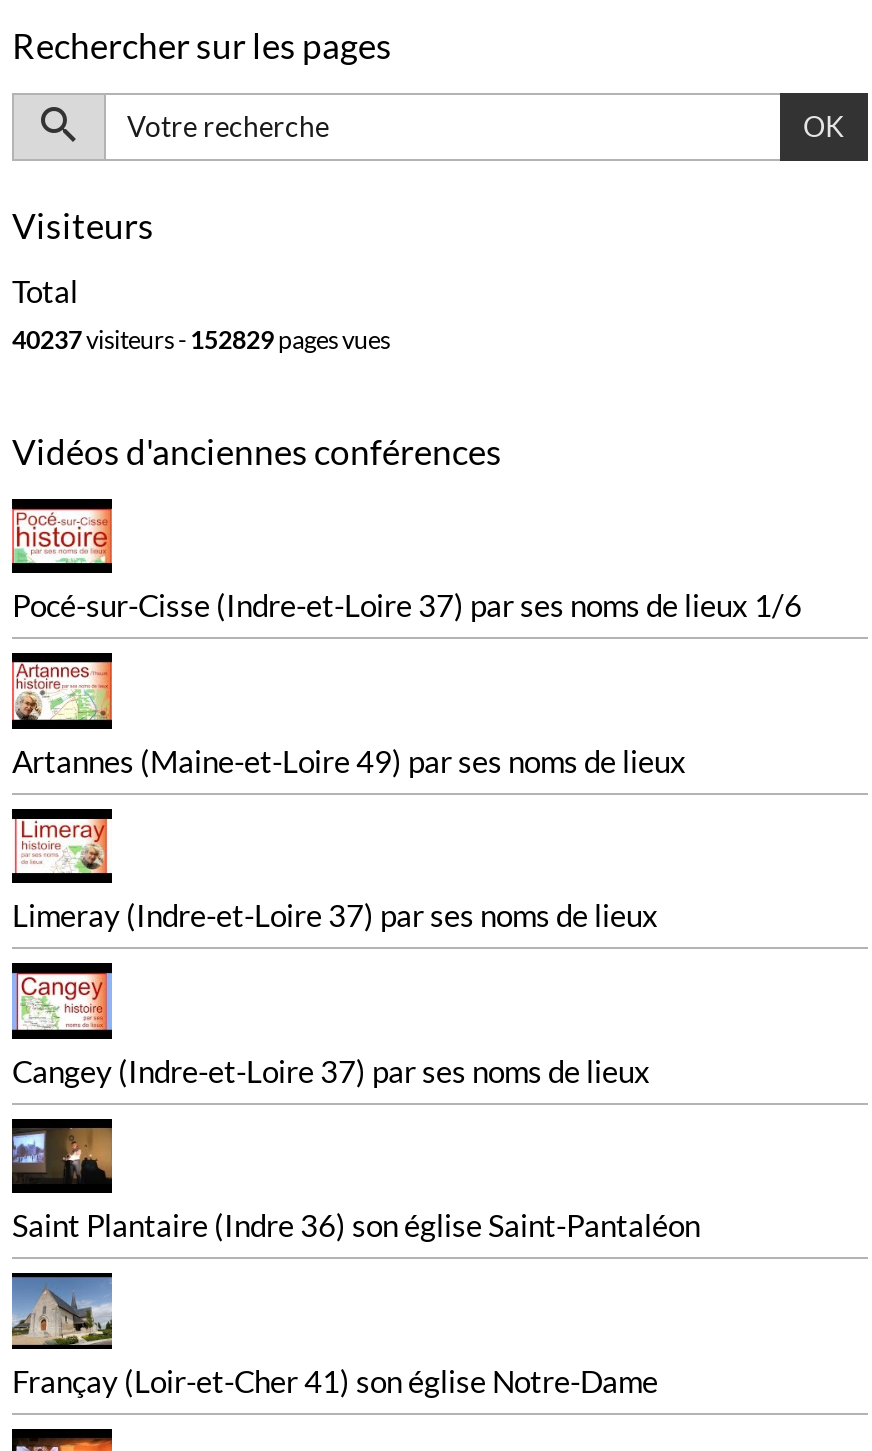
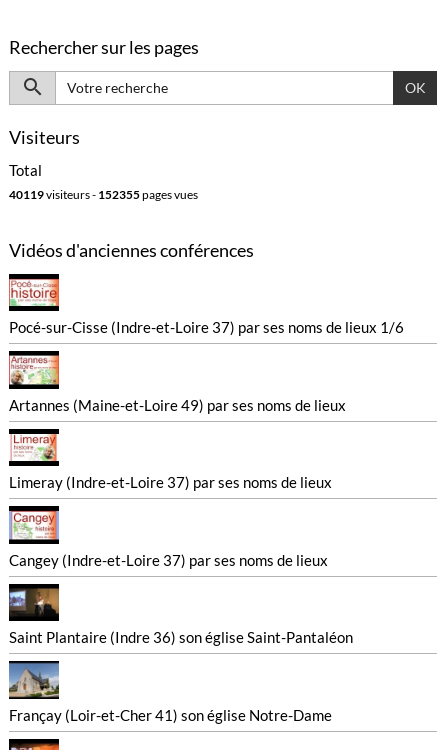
- 40237visiteurs - 152829 pages vues
+ 40119visiteurs - 152355 pages vues
